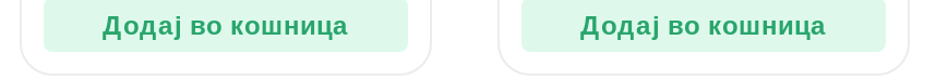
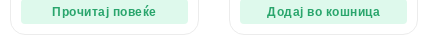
- Додај во кошница
+ Прочитај повеќе
